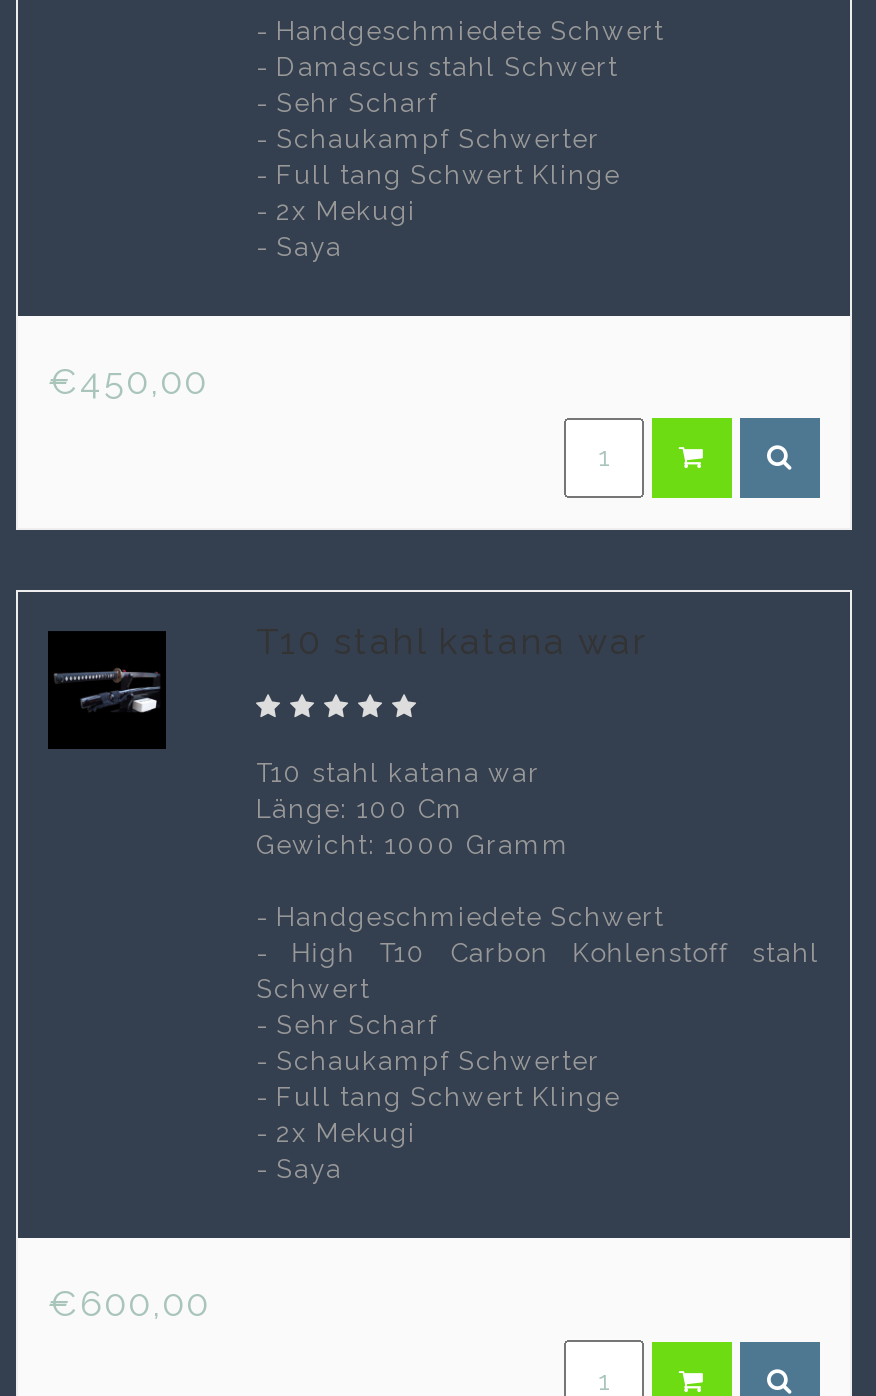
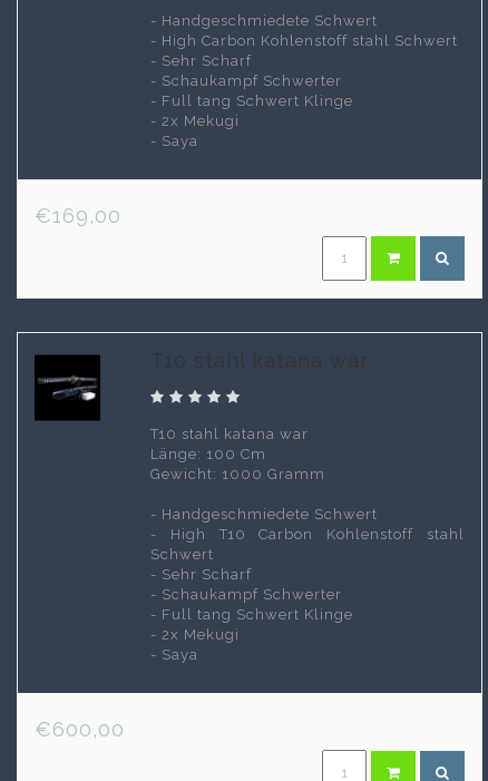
- - Damascus stahl Schwert
+ - High Carbon Kohlenstoff stahl Schwert

- €450,00
+ €169,00
